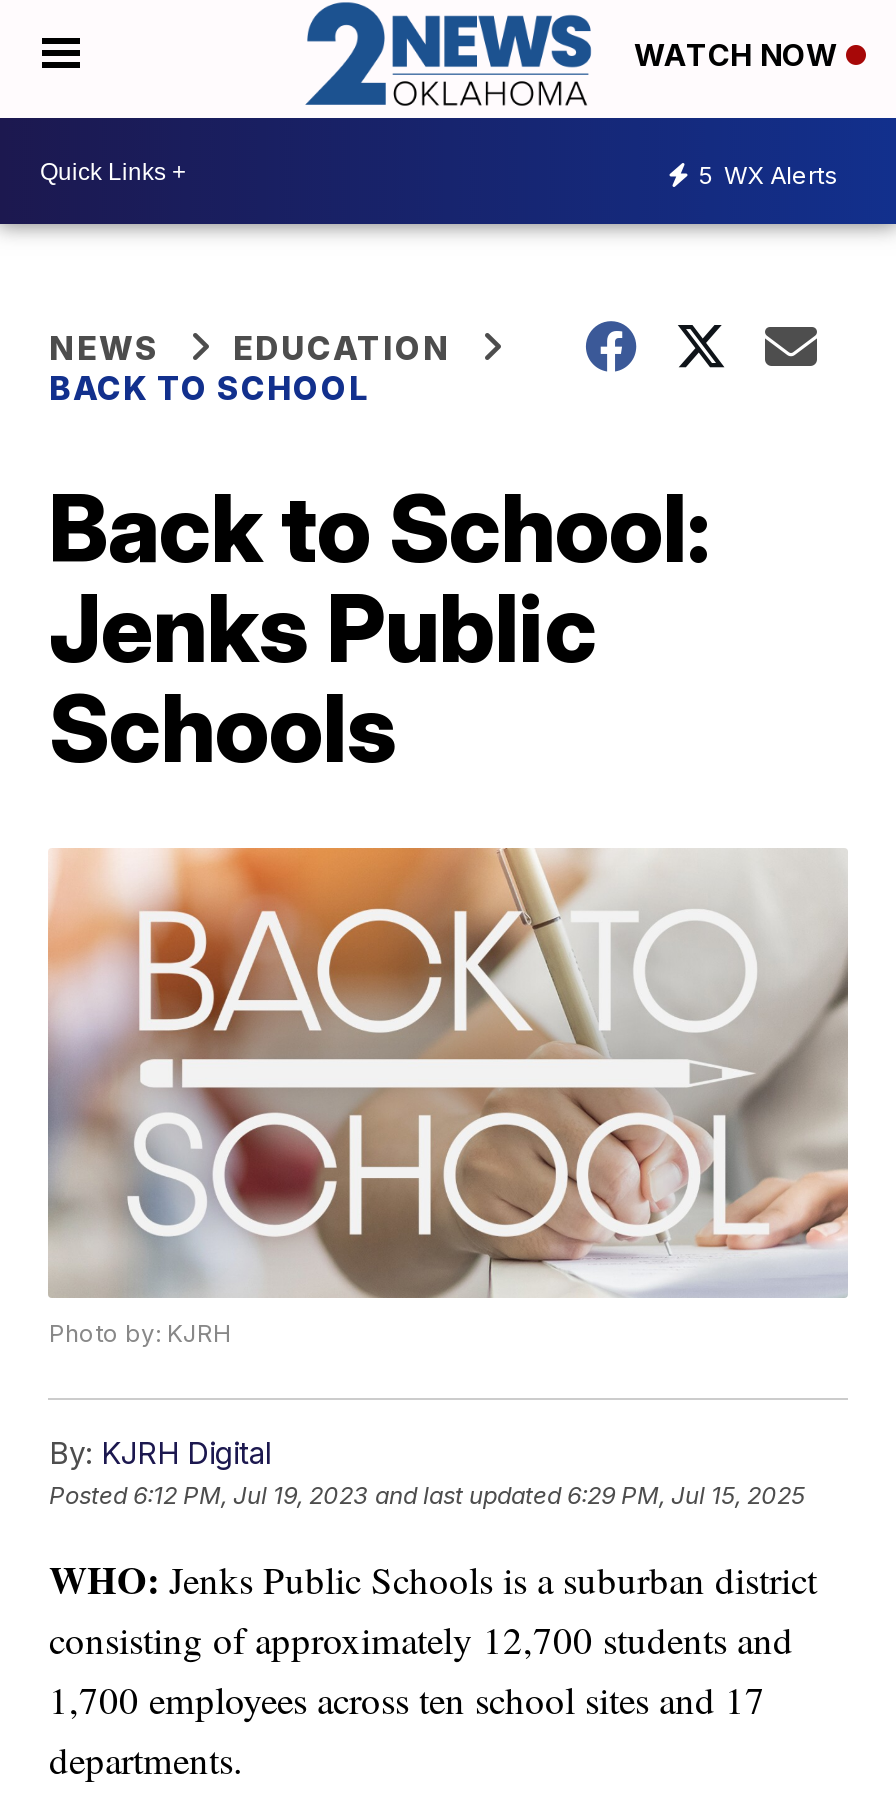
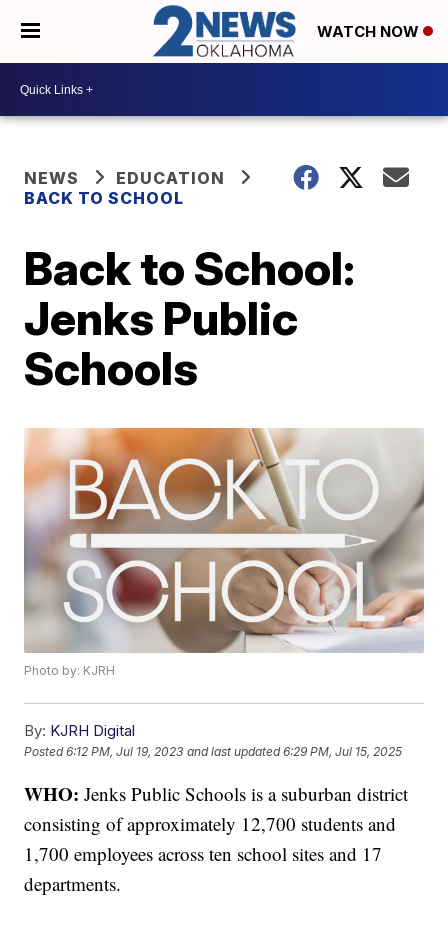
- 5 WX Alerts
